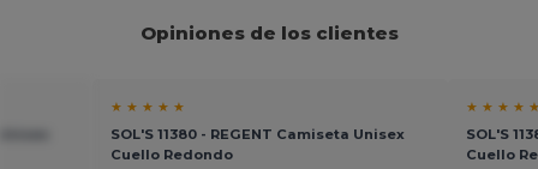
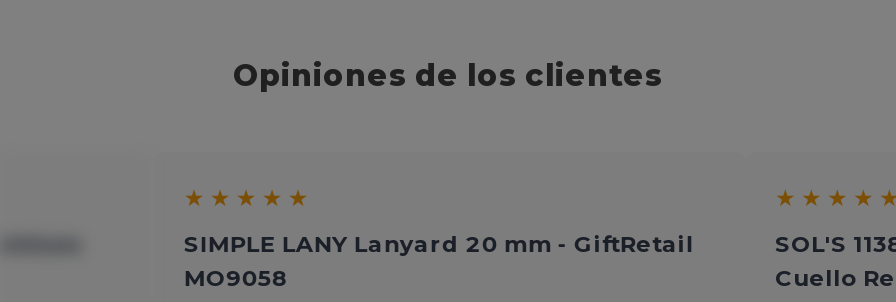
- SOL'S 11380 - REGENT Camiseta Unisex
- Cuello Redondo
+ SIMPLE LANY Lanyard 20 mm - GiftRetail
+ MO9058
